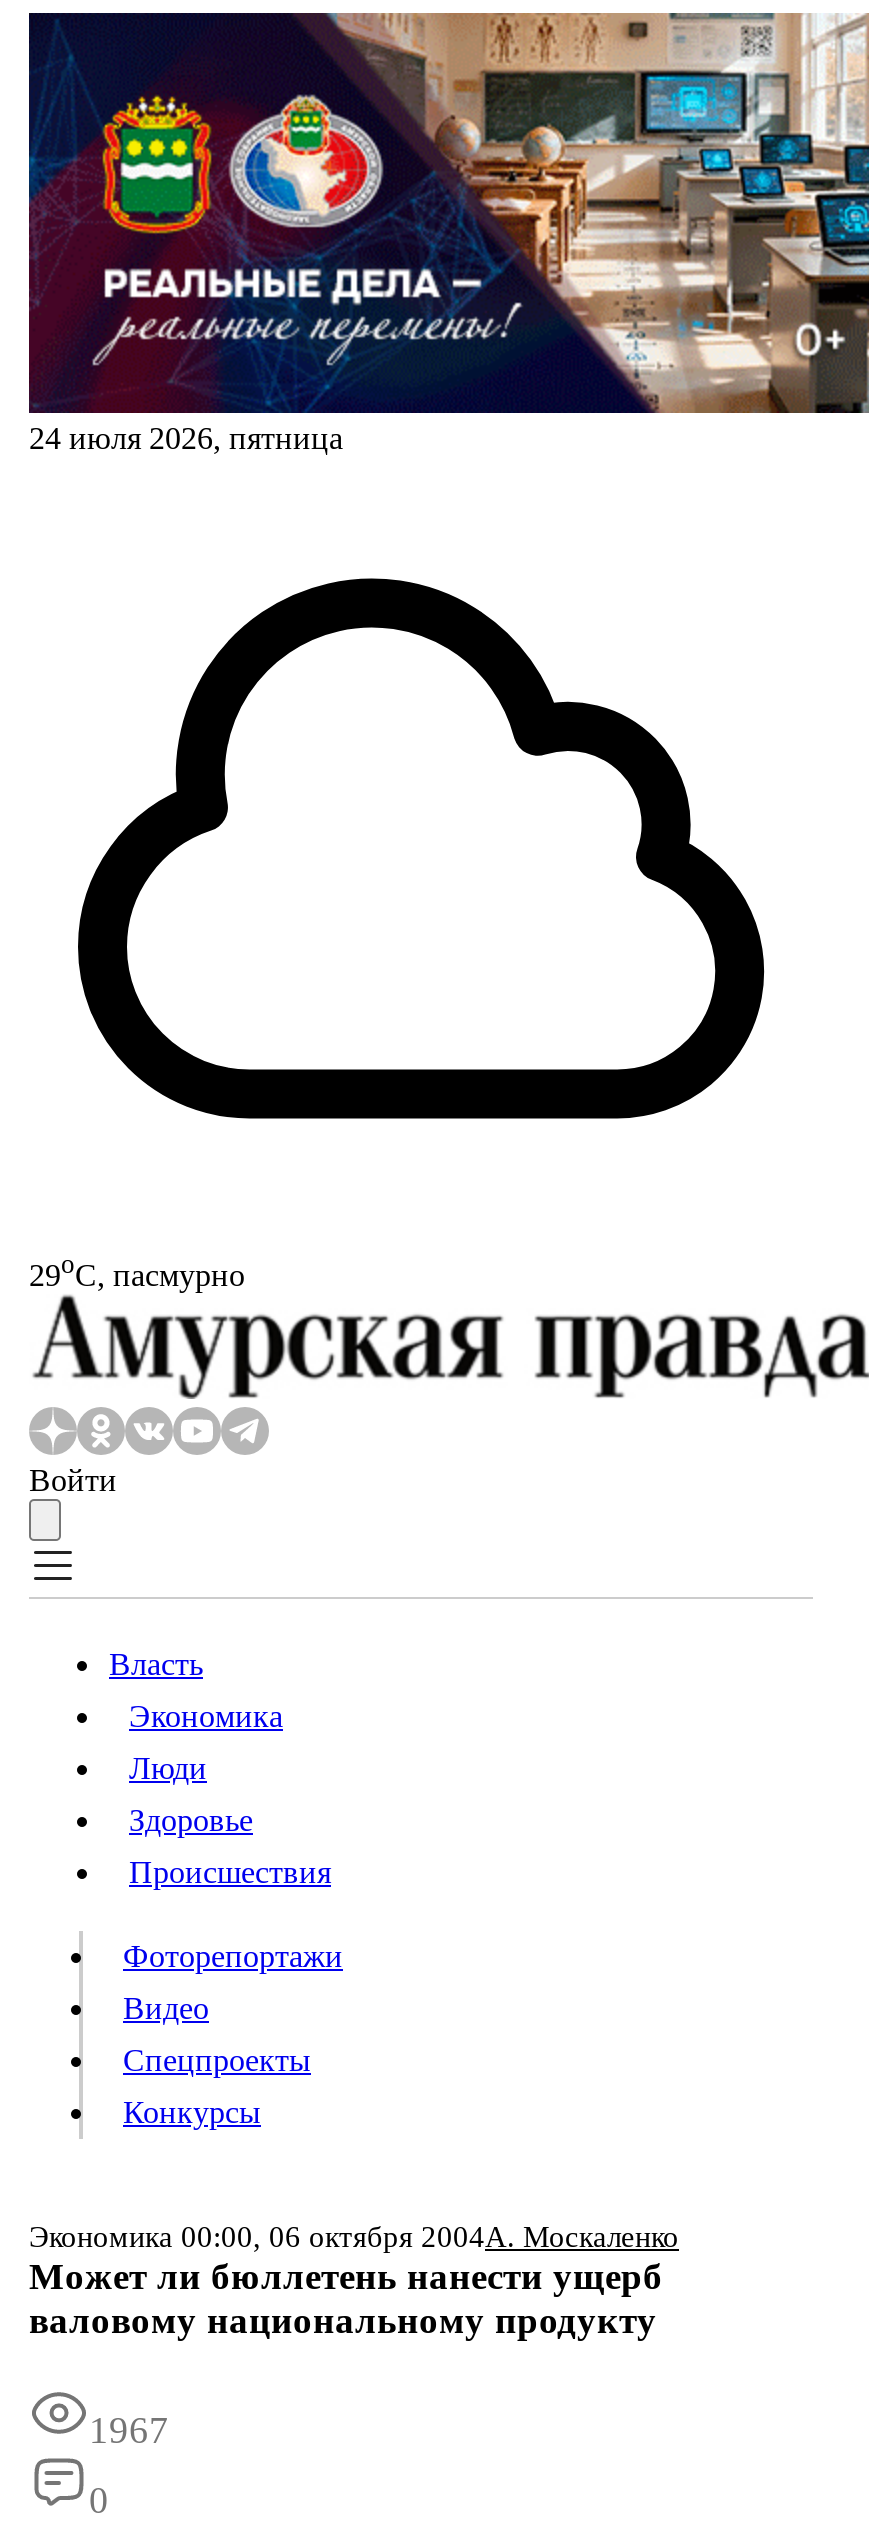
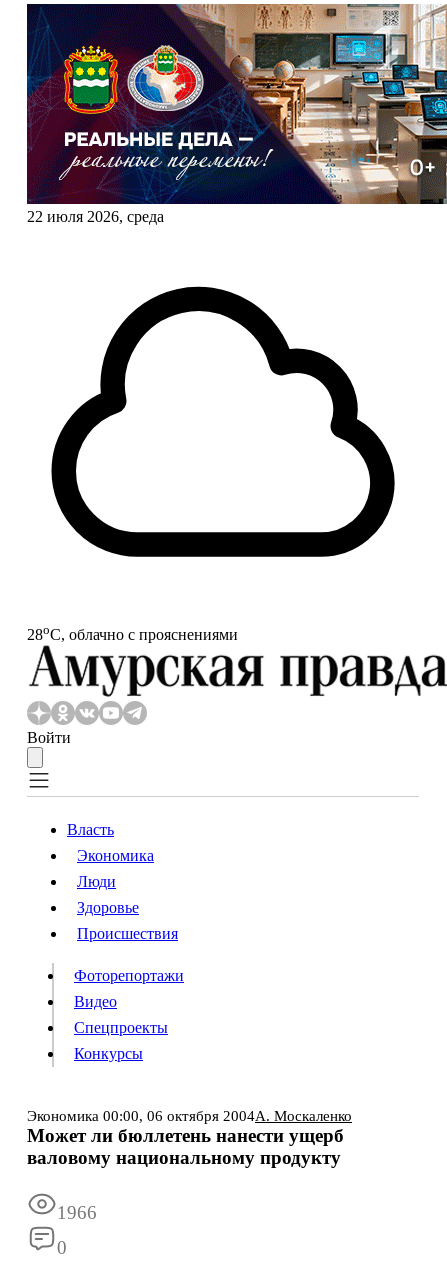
- 24 июля 2026, пятница
+ 22 июля 2026, среда

- 29oС, пасмурно
+ 28oС, облачно с прояснениями

- 1967
+ 1966
